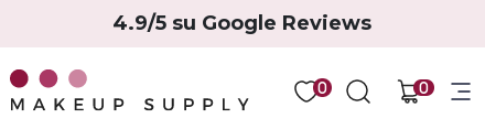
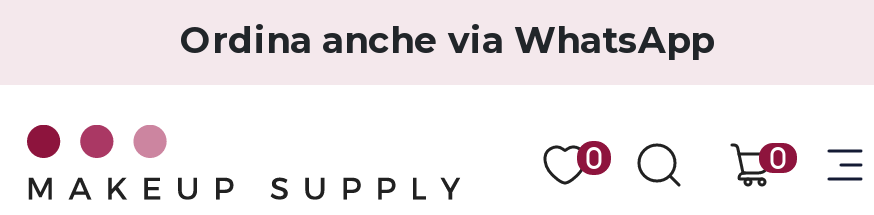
- 4.9/5 su Google Reviews
+ Ordina anche via WhatsApp
